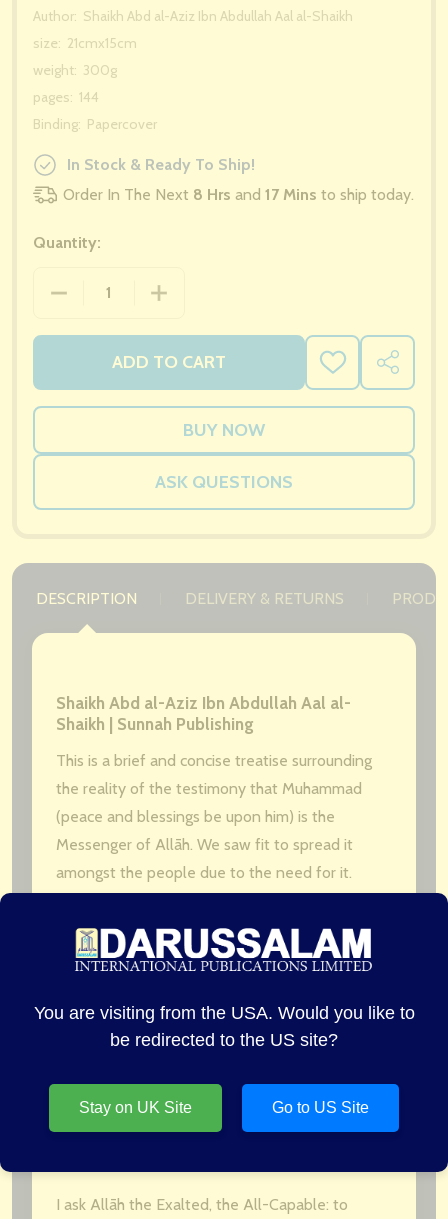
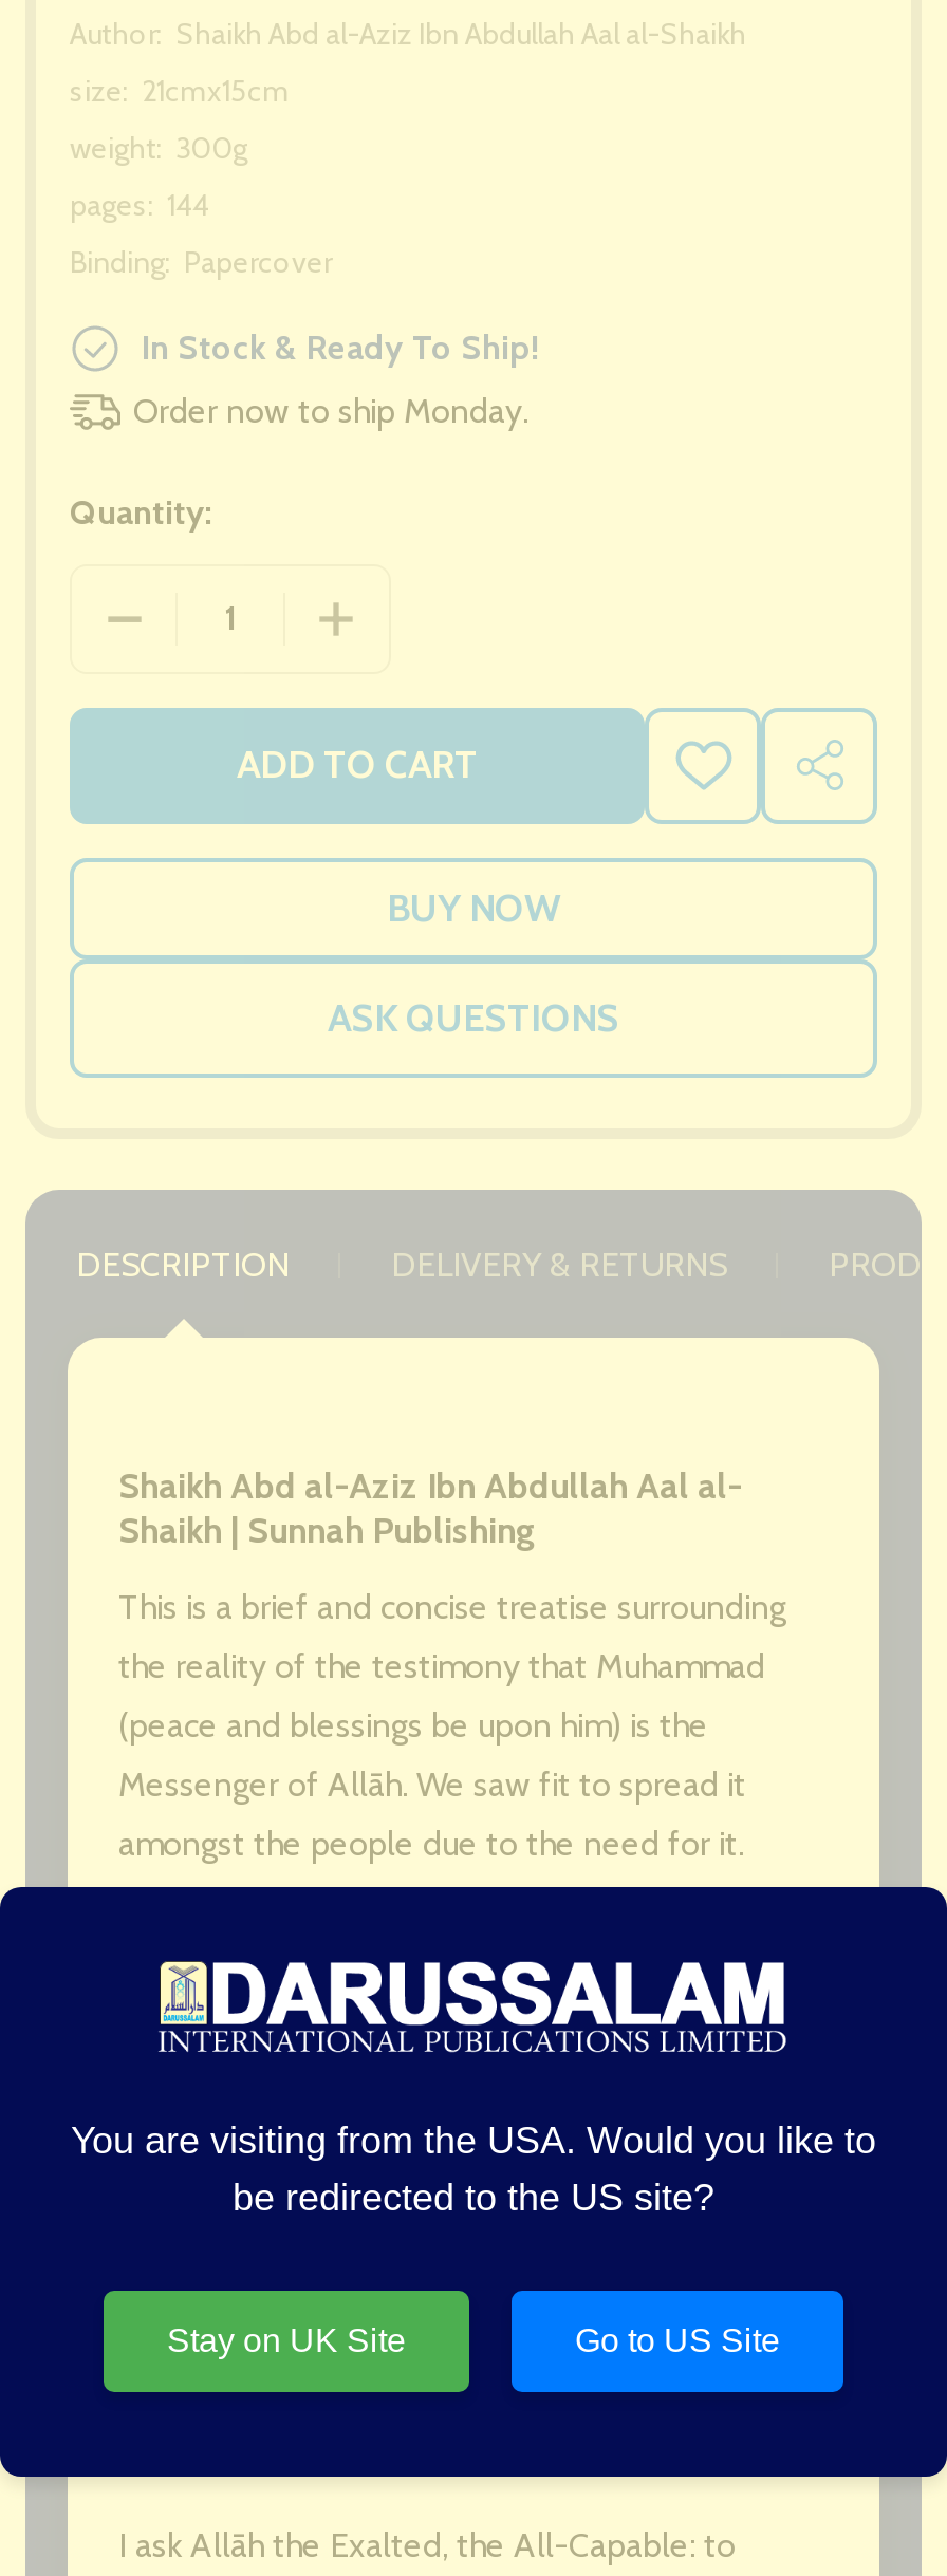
- Order In The Next 8 Hrs and 17 Mins to ship today.
+ Order now to ship Monday.
